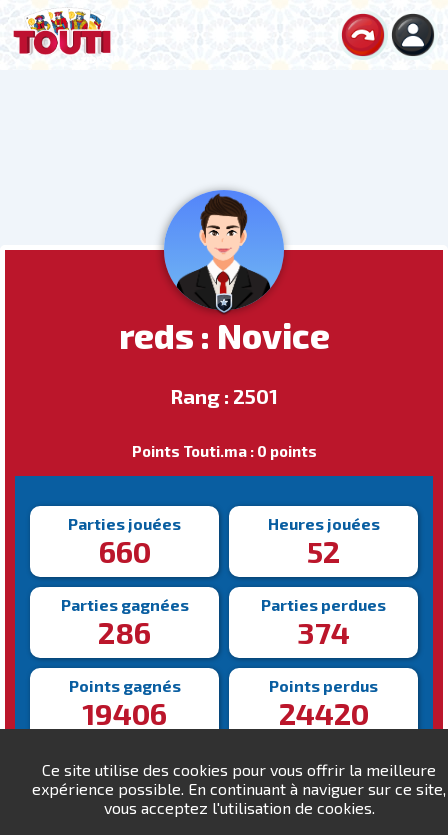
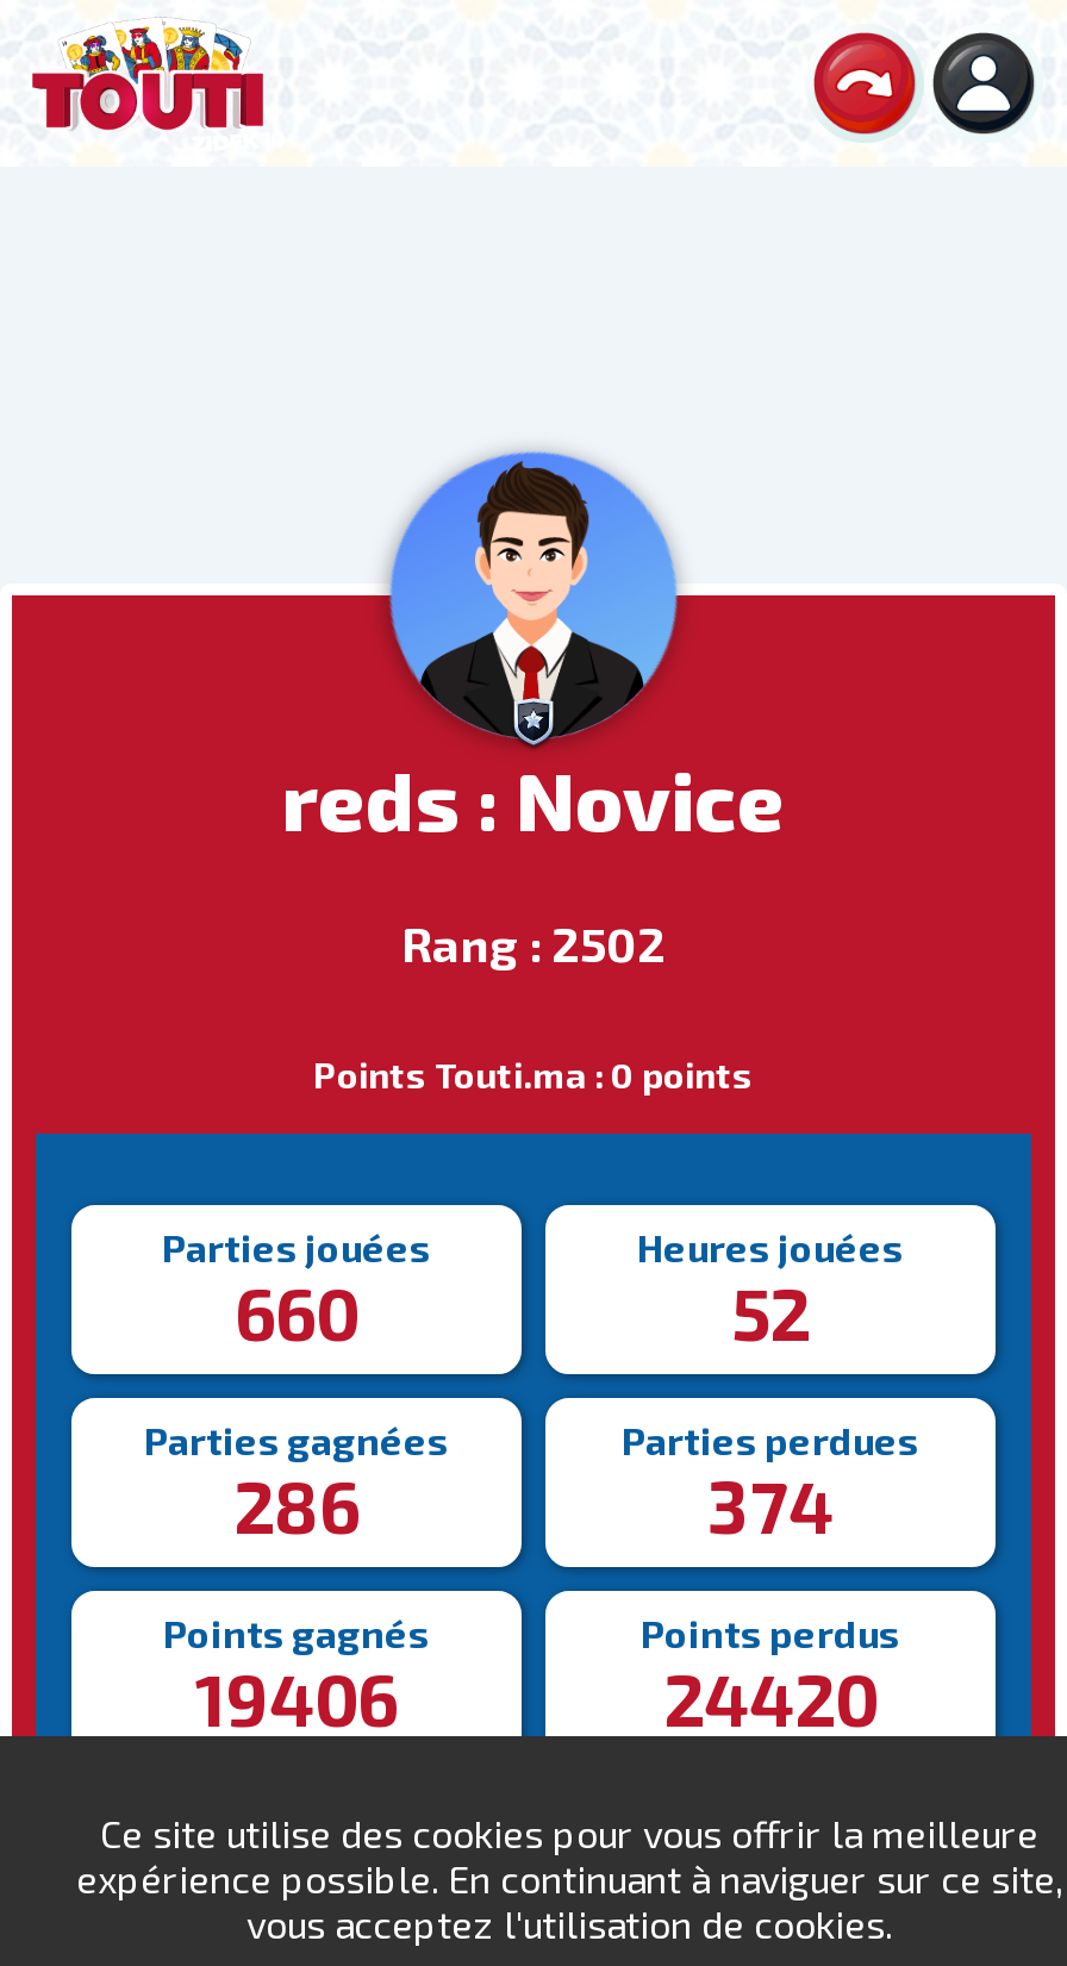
- Rang : 2501
+ Rang : 2502
